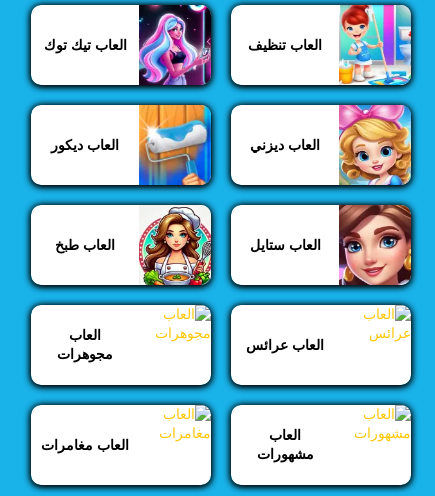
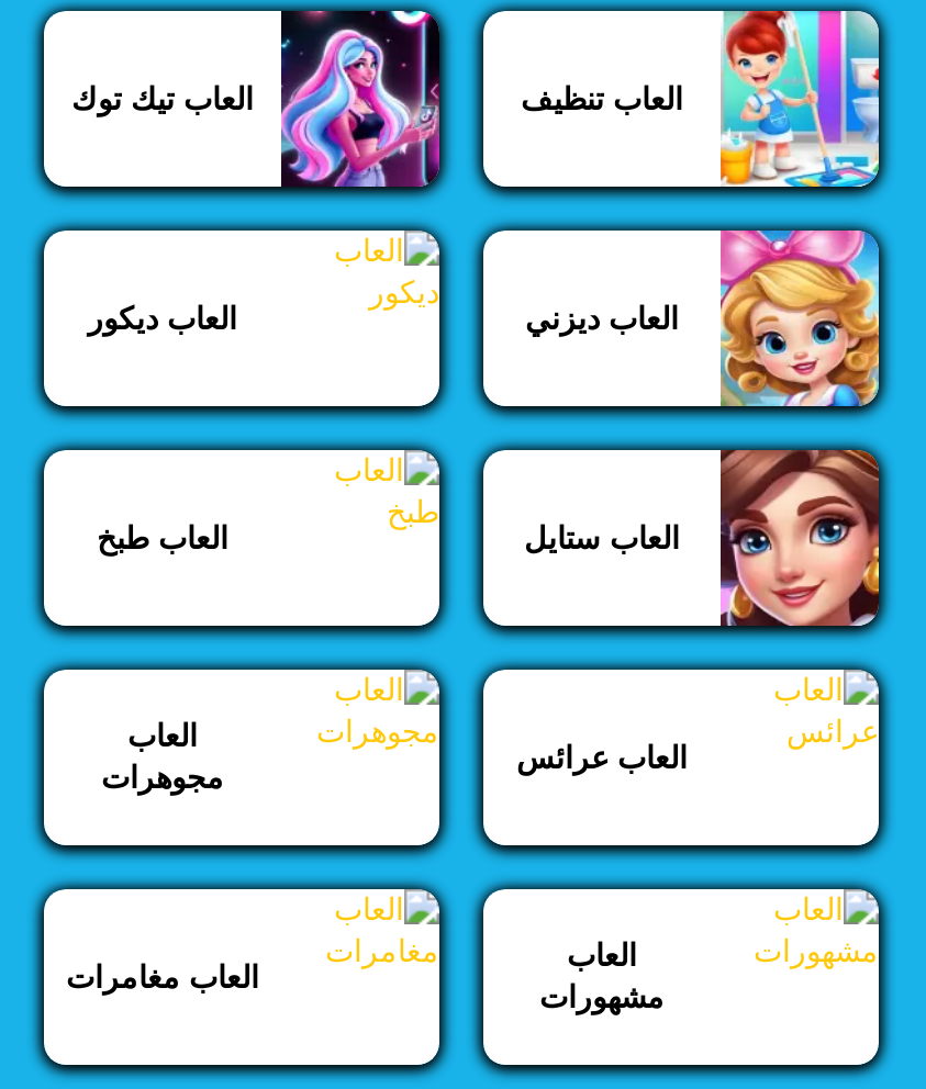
- [image]
+ [image]

- [image]
+ [image]
